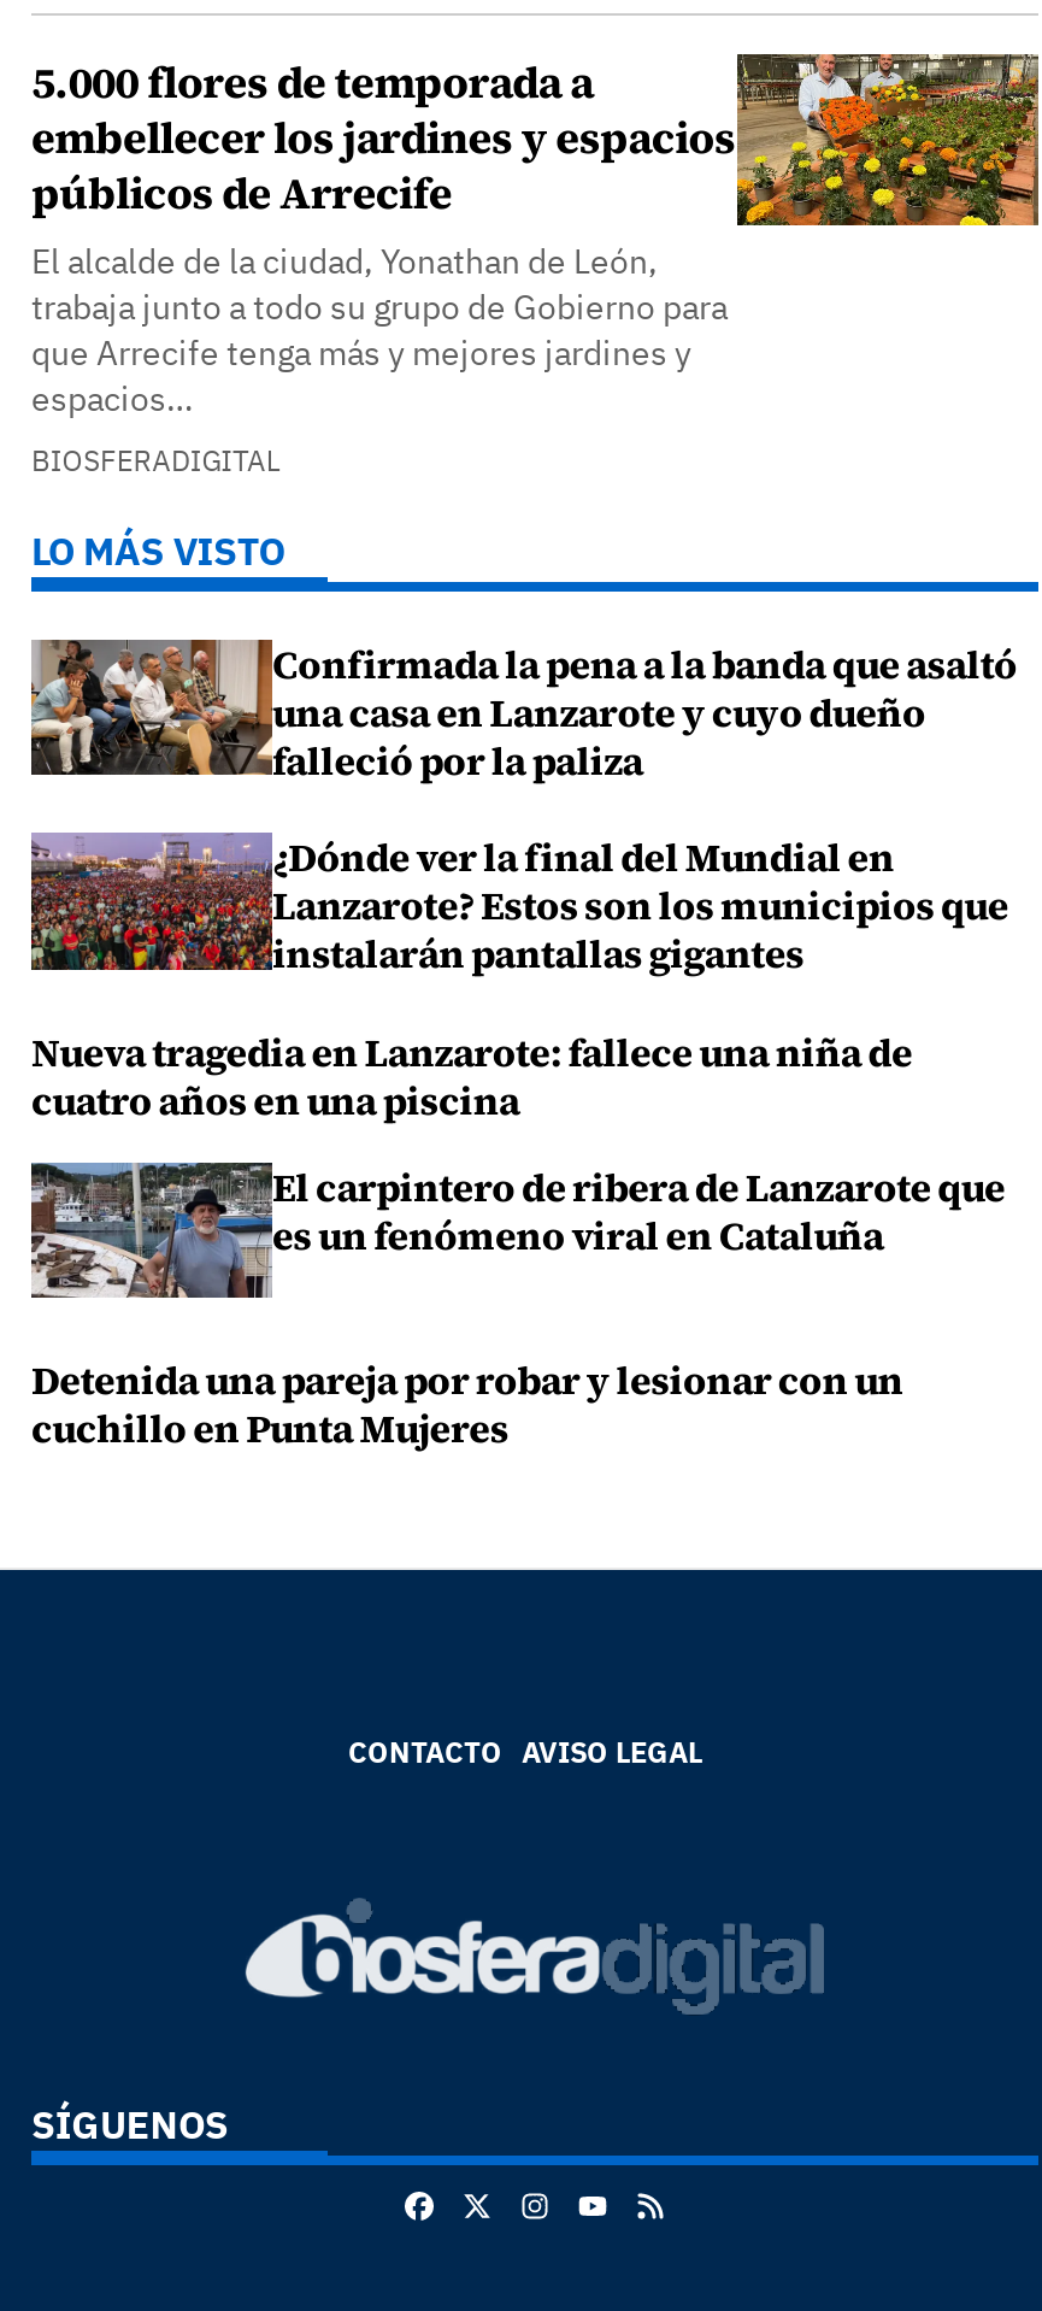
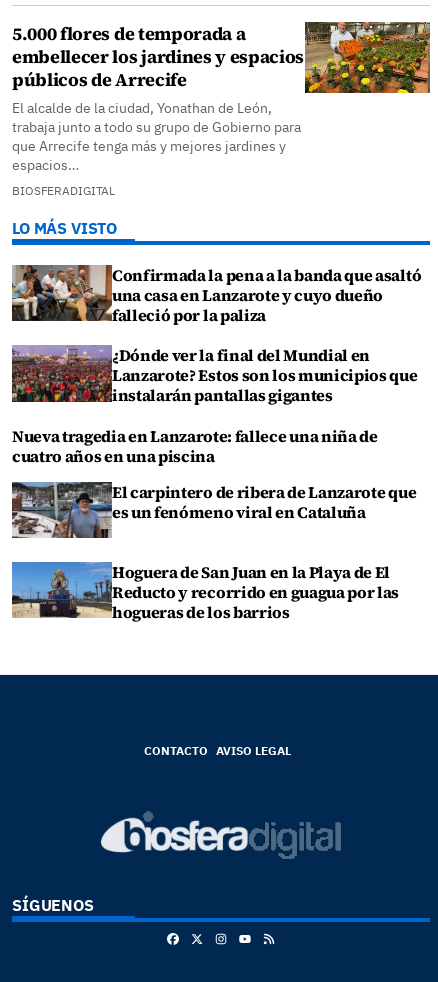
- Detenida una pareja por robar y lesionar con un
- cuchillo en Punta Mujeres
+ Hoguera de San Juan en la Playa de El
+ Reducto y recorrido en guagua por las
+ hogueras de los barrios
